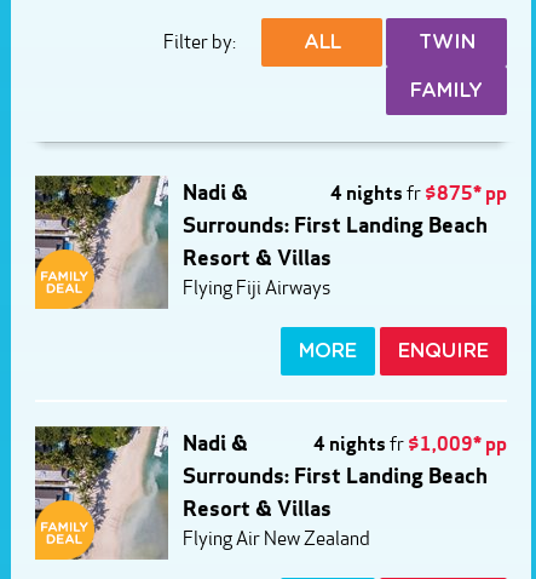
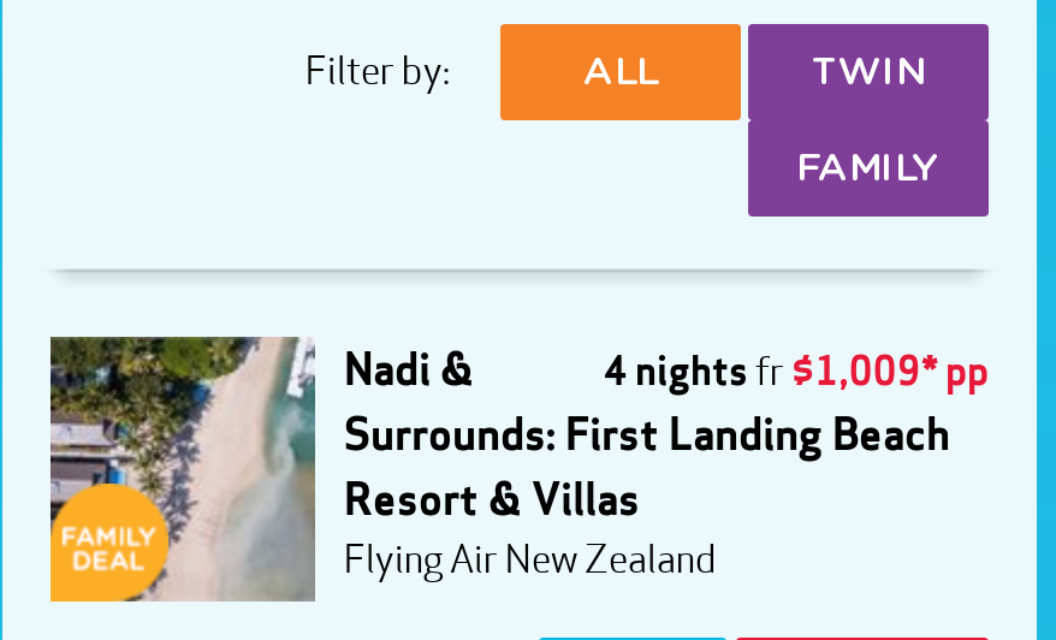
- 4 nights fr $875* pp
- Nadi &
- Surrounds: First Landing Beach
- Resort & Villas
- Flying Fiji Airways
- MORE
- ENQUIRE
